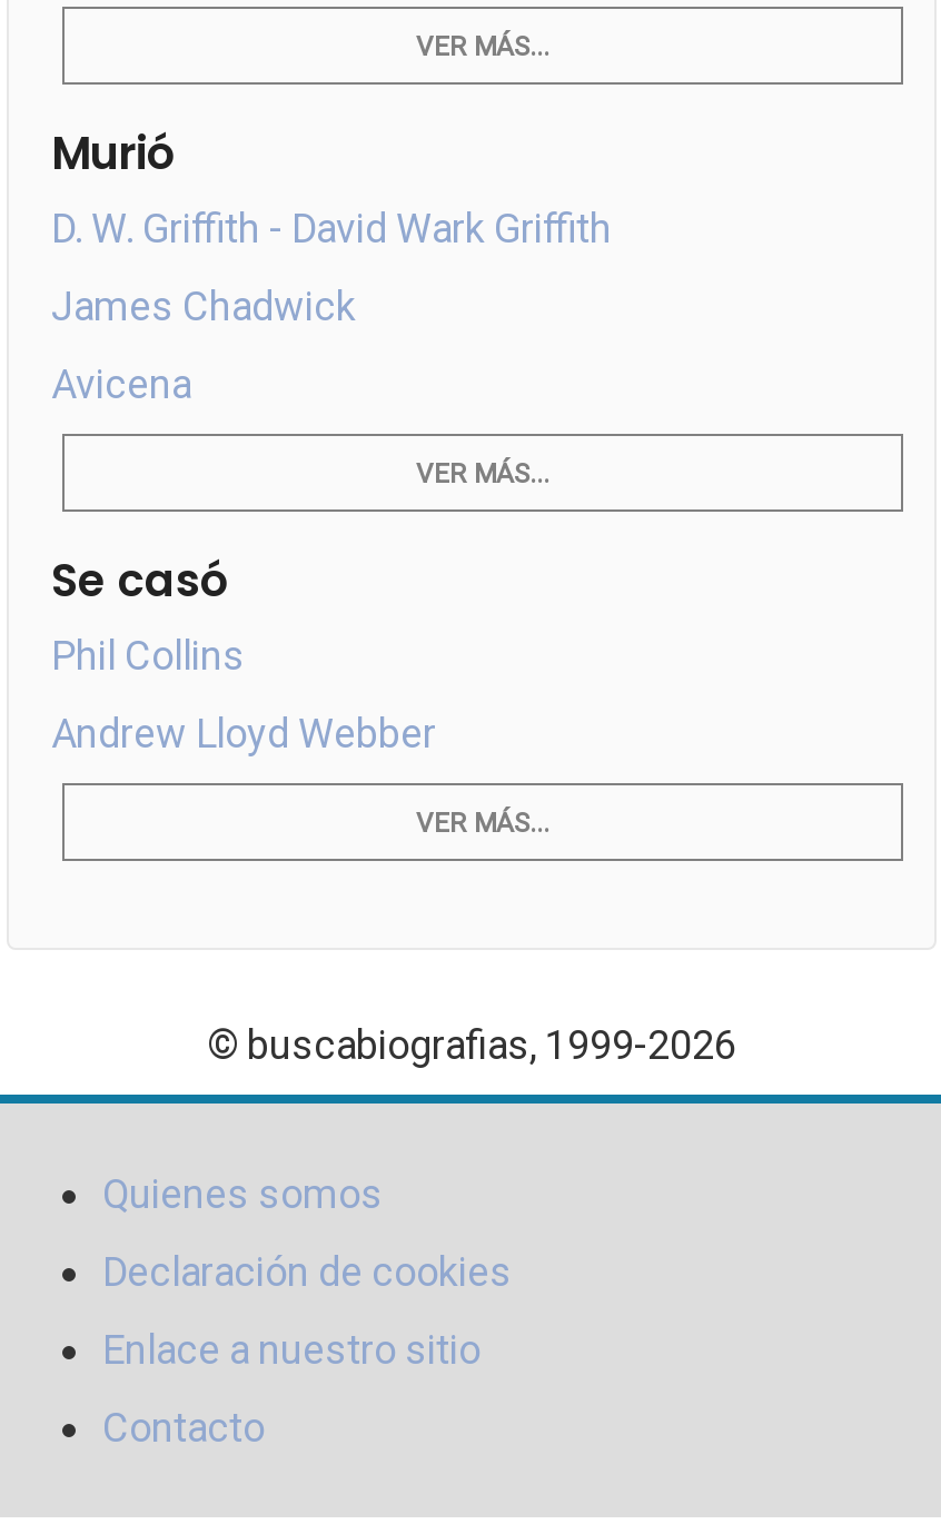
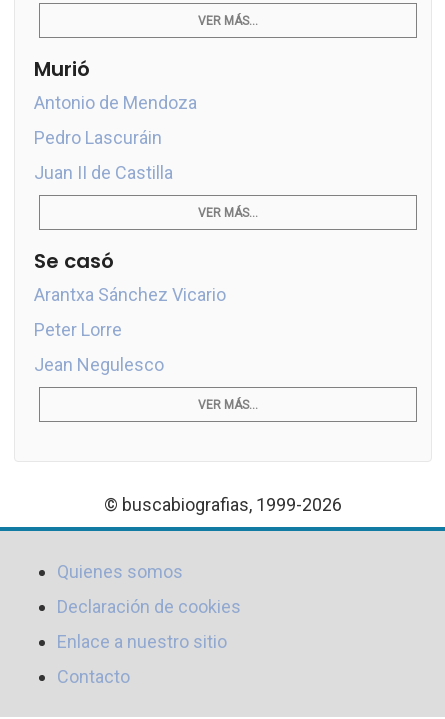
- D. W. Griffith - David Wark Griffith
+ Antonio de Mendoza

- James Chadwick
+ Pedro Lascuráin

- Avicena
+ Juan II de Castilla

- Phil Collins
- Andrew Lloyd Webber
+ Arantxa Sánchez Vicario
+ Peter Lorre
+ Jean Negulesco
